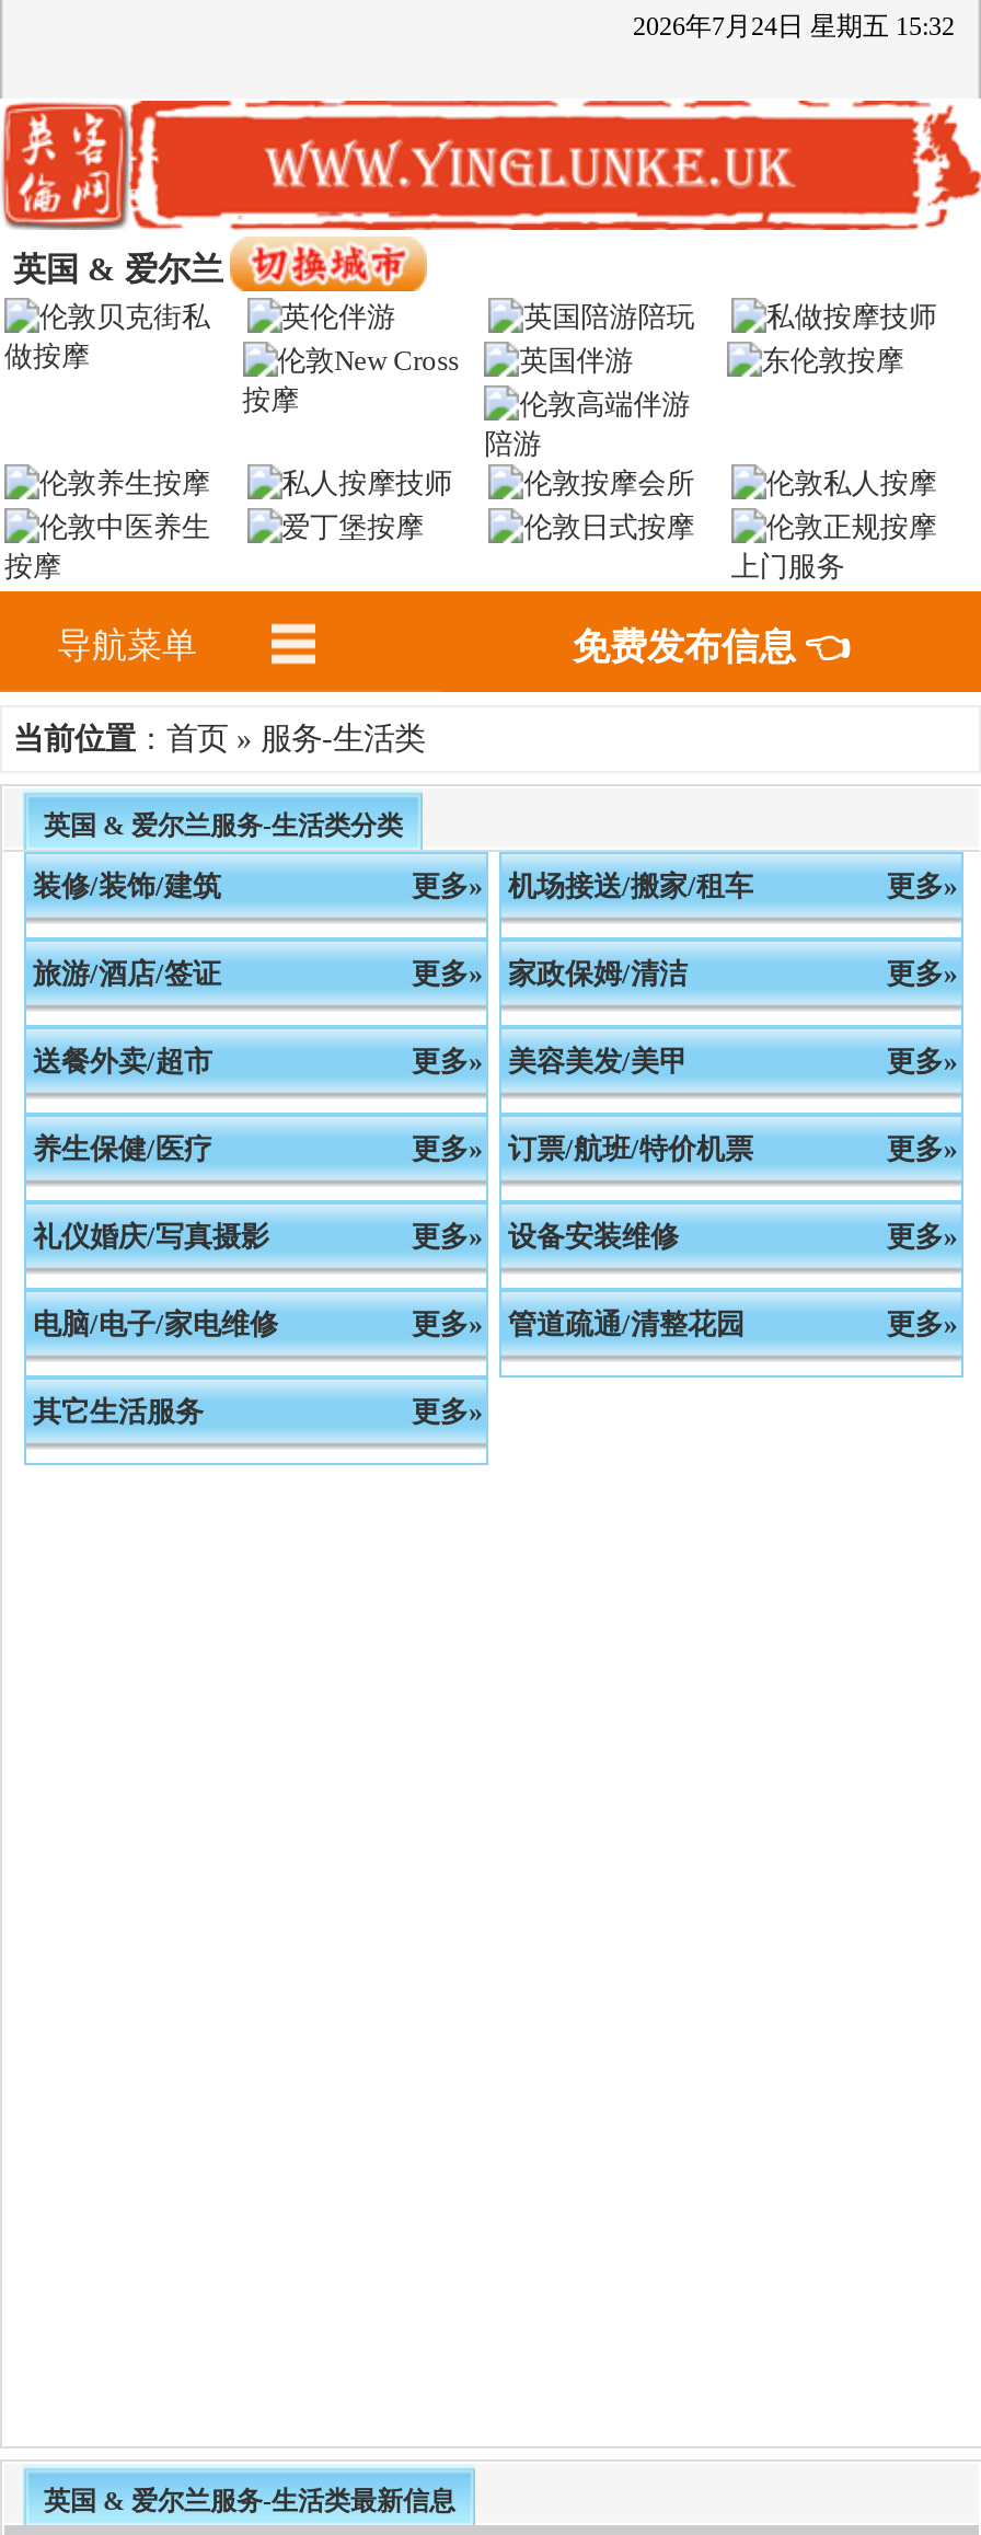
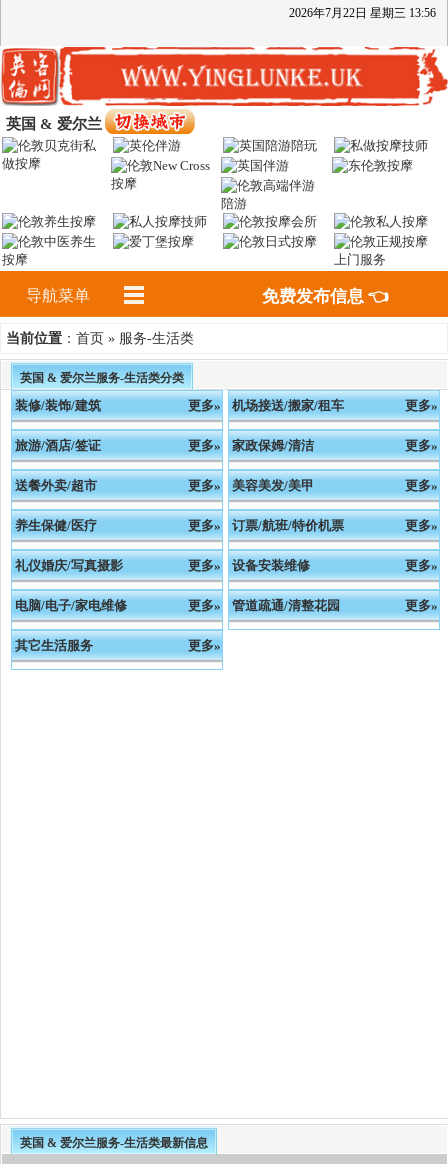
- 2026年7月24日星期五15:32
+ 2026年7月22日星期三13:56
